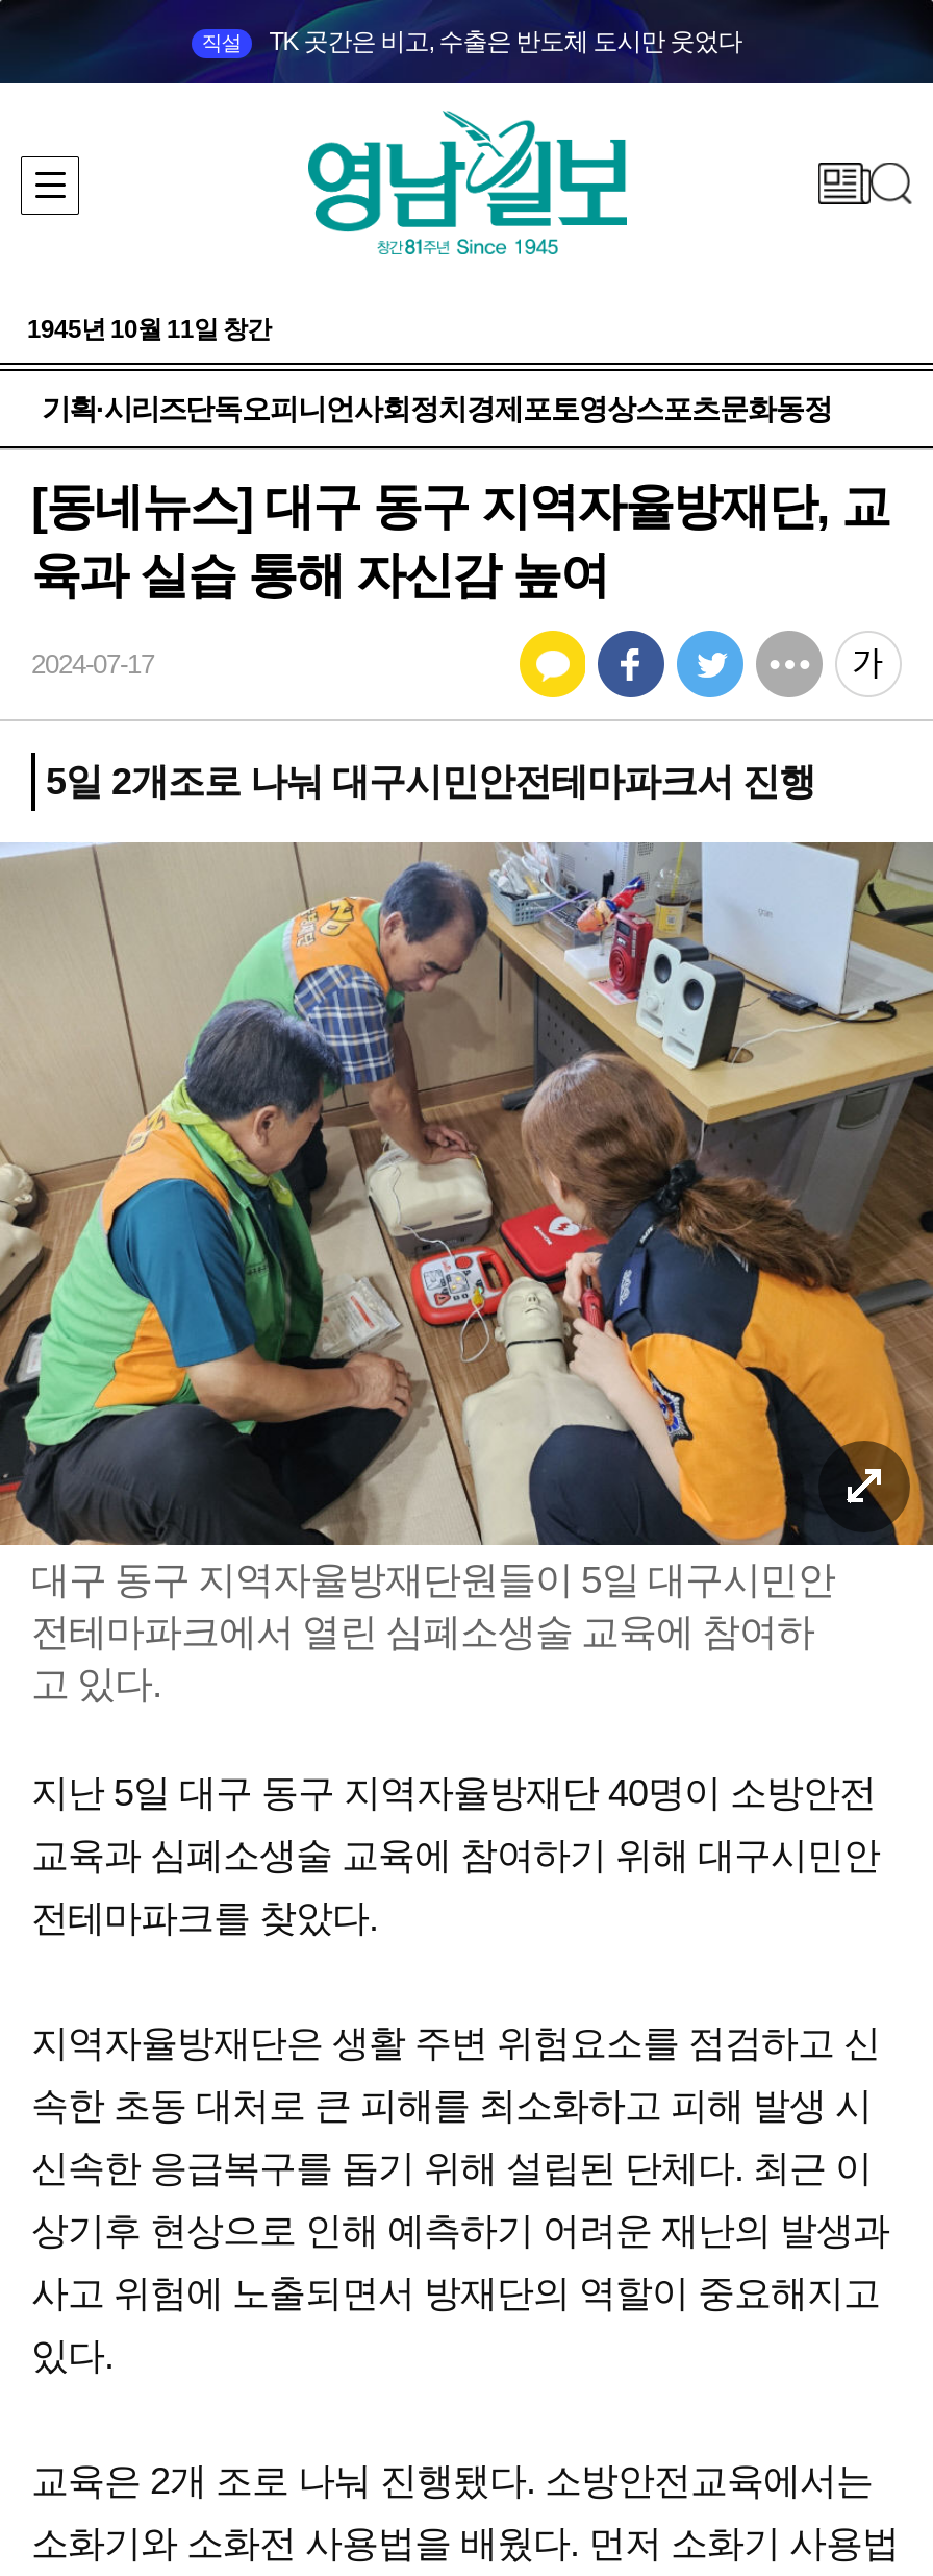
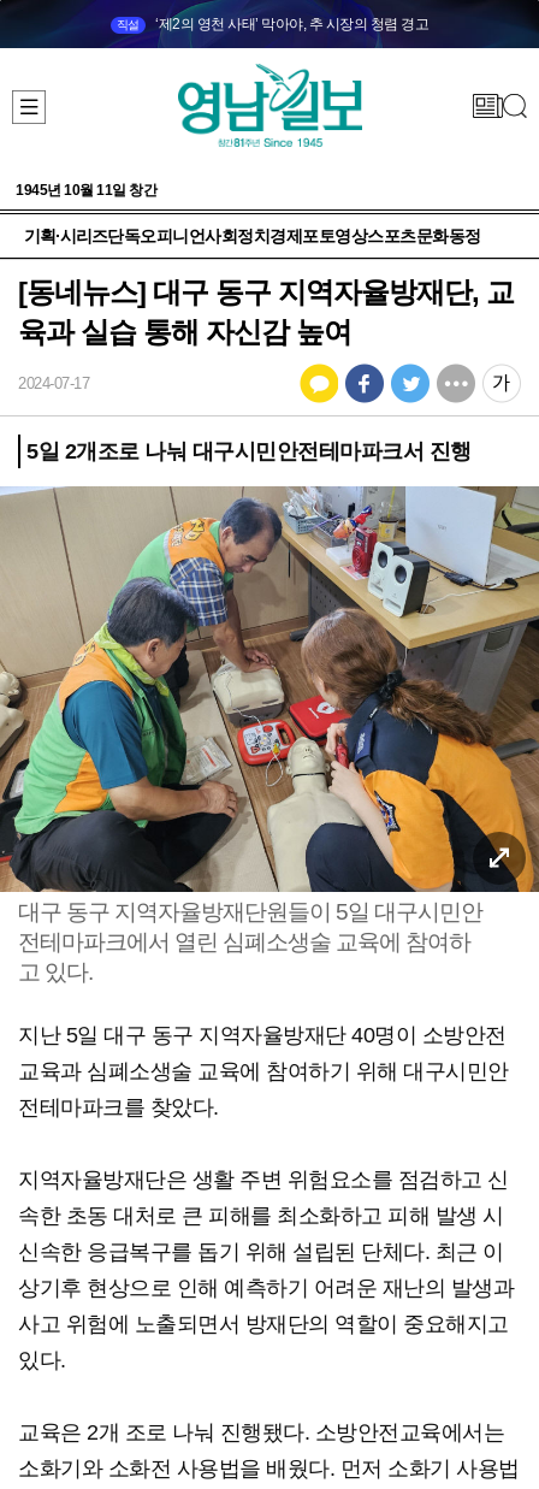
- TK 곳간은 비고, 수출은 반도체 도시만 웃었다
+ ‘제2의 영천 사태’ 막아야, 추 시장의 청렴 경고
